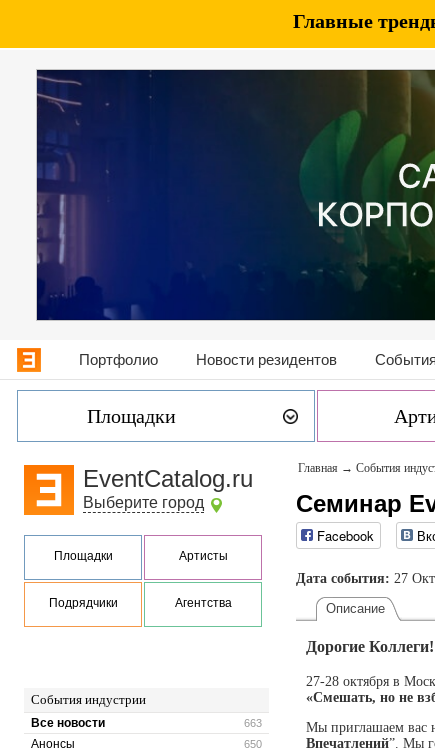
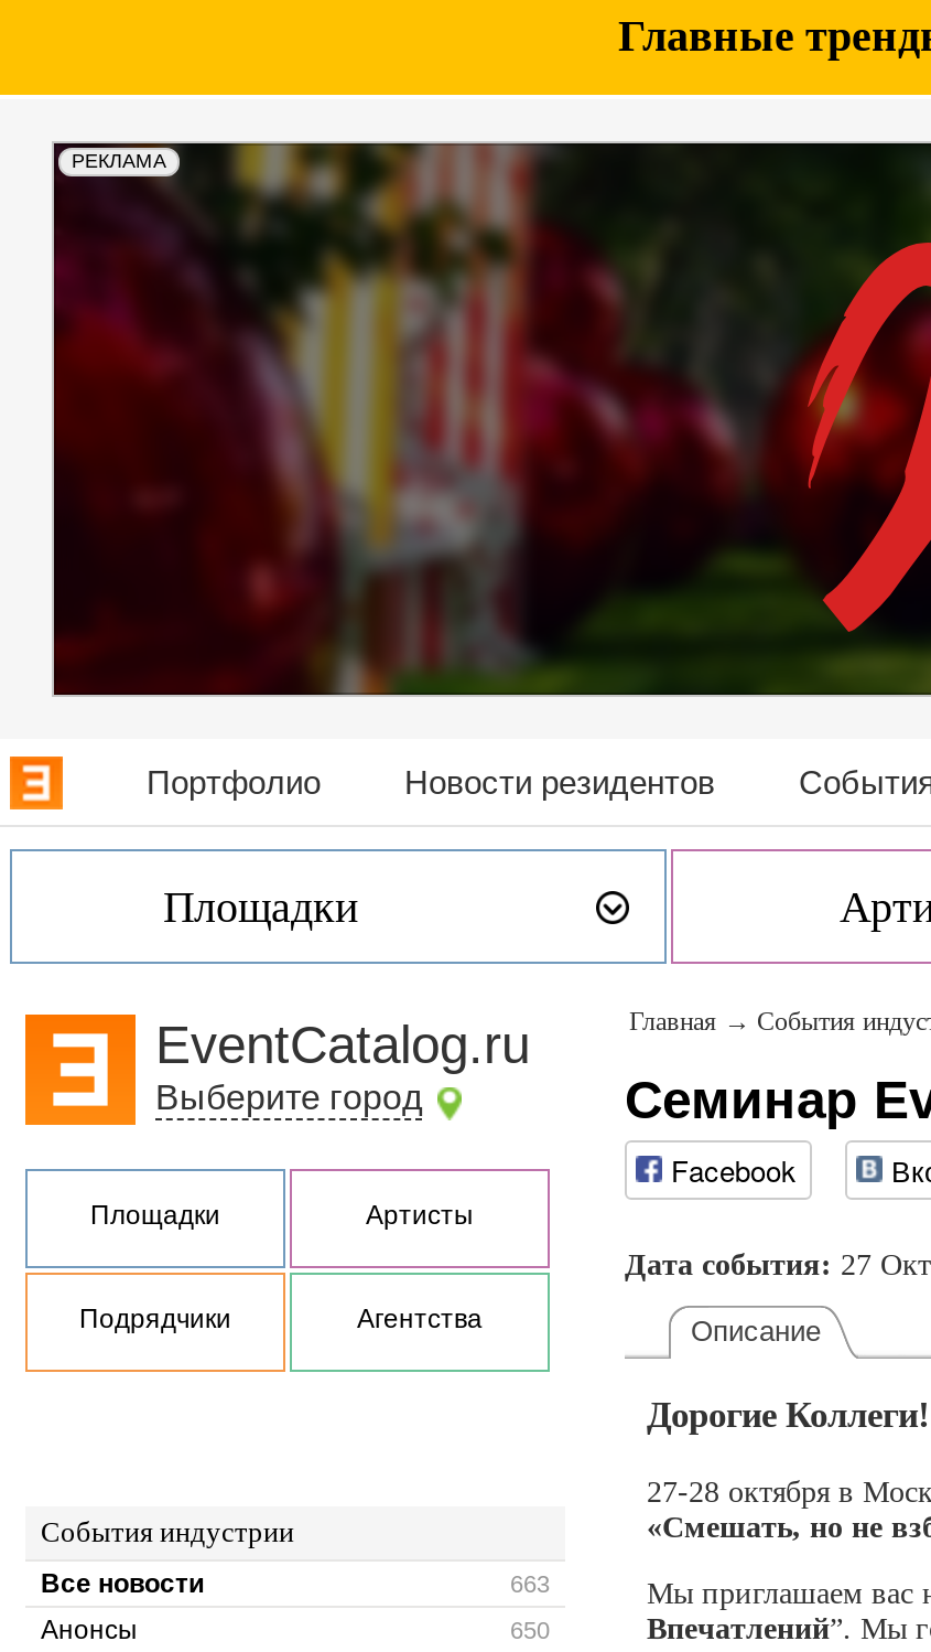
+ РЕКЛАМА

- [image]
+ [image]
